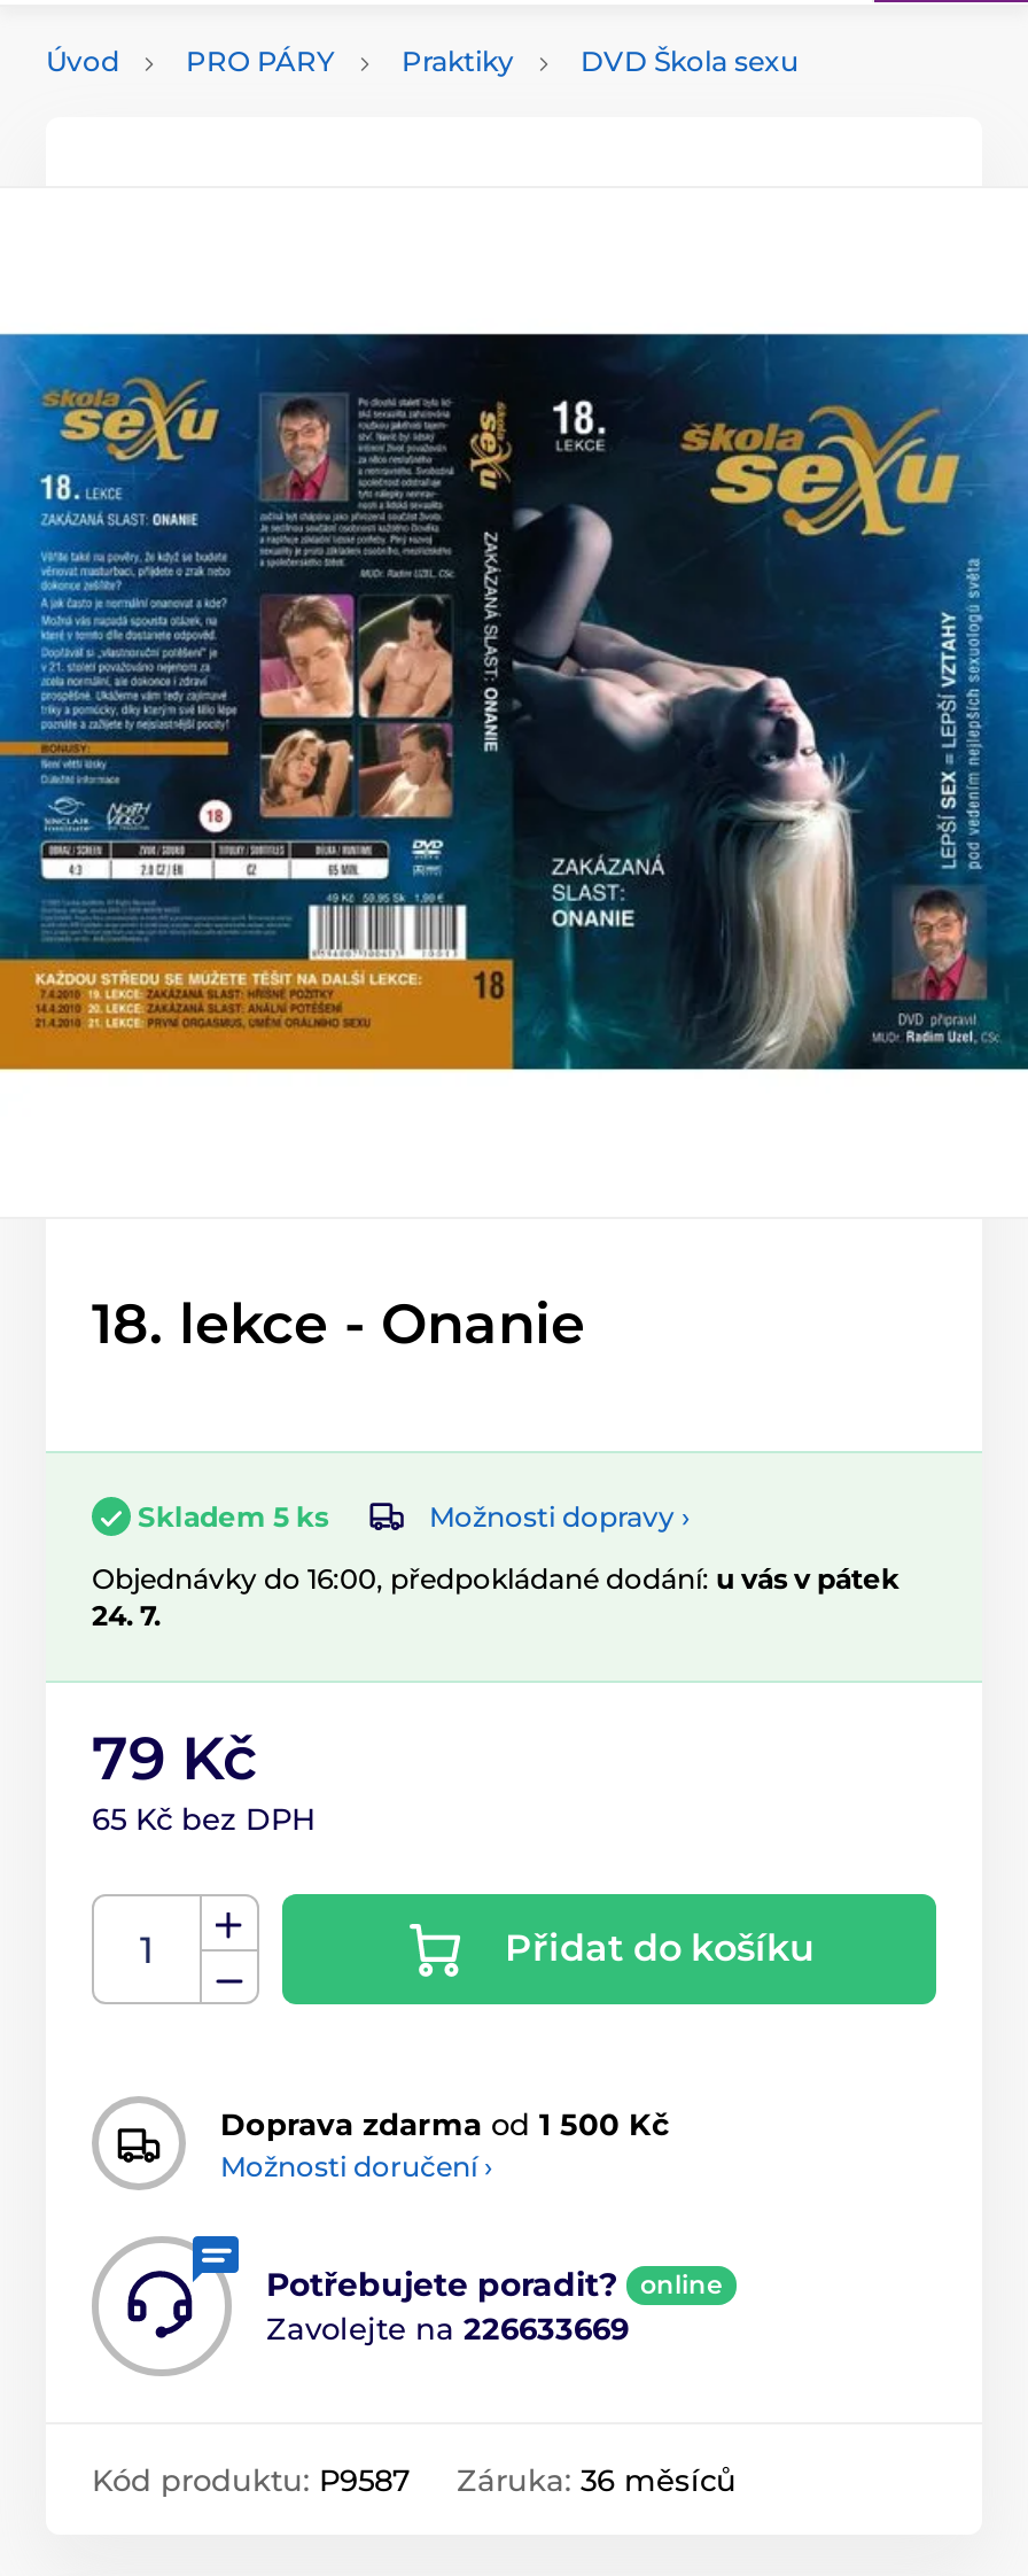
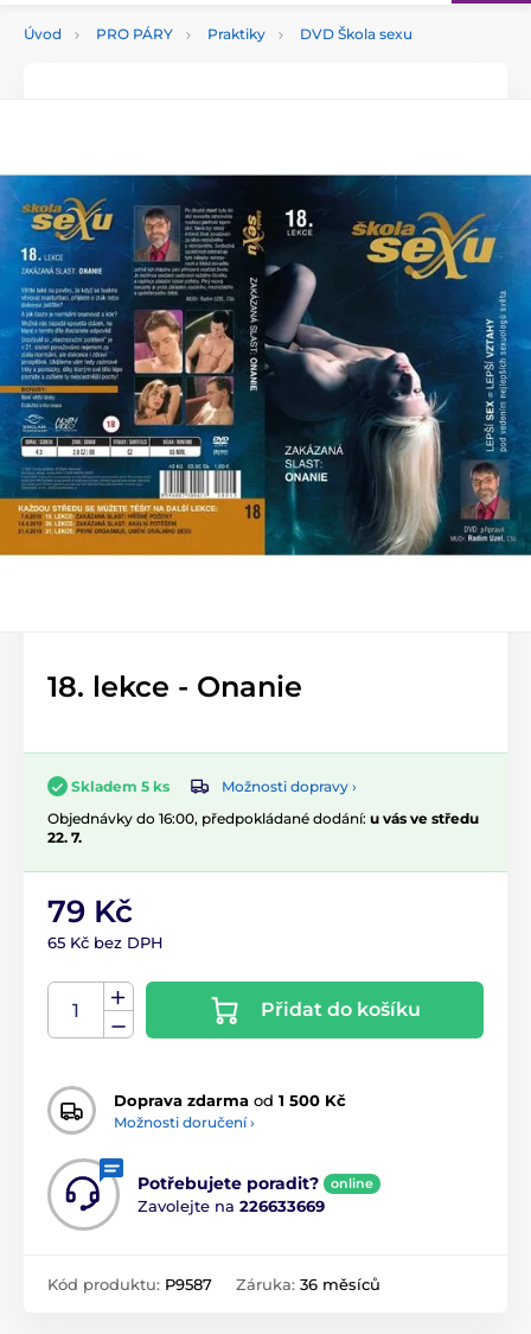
- Objednávky do 16:00, předpokládané dodání: u vás v pátek
+ Objednávky do 16:00, předpokládané dodání: u vás ve středu

- 24. 7.
+ 22. 7.
